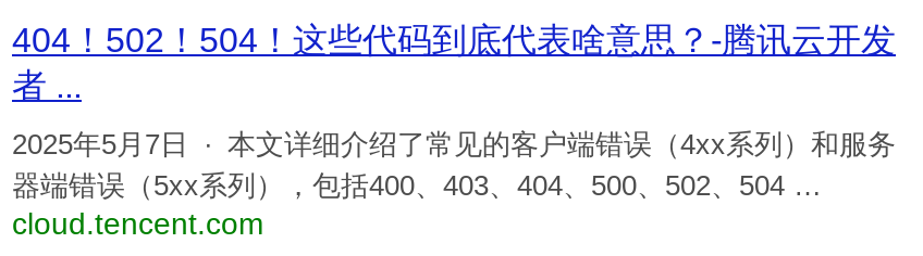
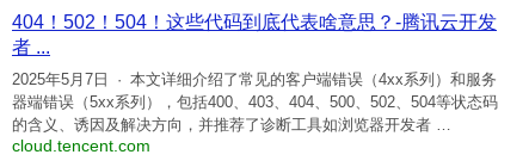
- 器端错误（5xx系列），包括400、403、404、500、502、504 …
+ 器端错误（5xx系列），包括400、403、404、500、502、504等状态码
+ 的含义、诱因及解决方向，并推荐了诊断工具如浏览器开发者 …
